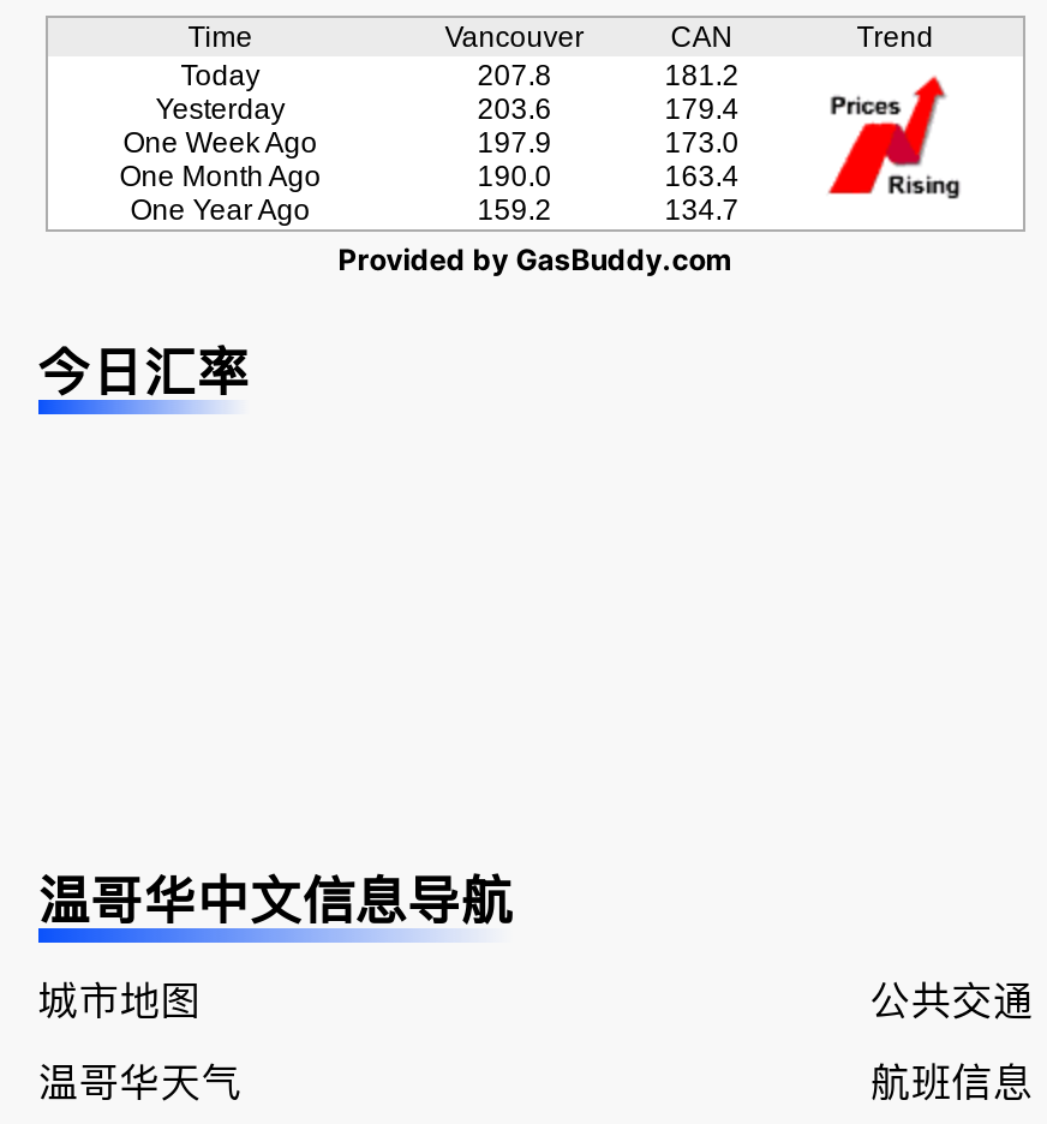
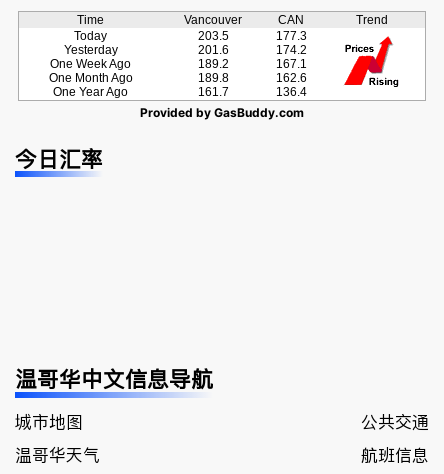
- 207.8
+ 203.5

- 181.2
+ 177.3

- 203.6
+ 201.6

- 179.4
+ 174.2

- 197.9
+ 189.2

- 173.0
+ 167.1

- 190.0
+ 189.8

- 163.4
+ 162.6

- 159.2
+ 161.7

- 134.7
+ 136.4
